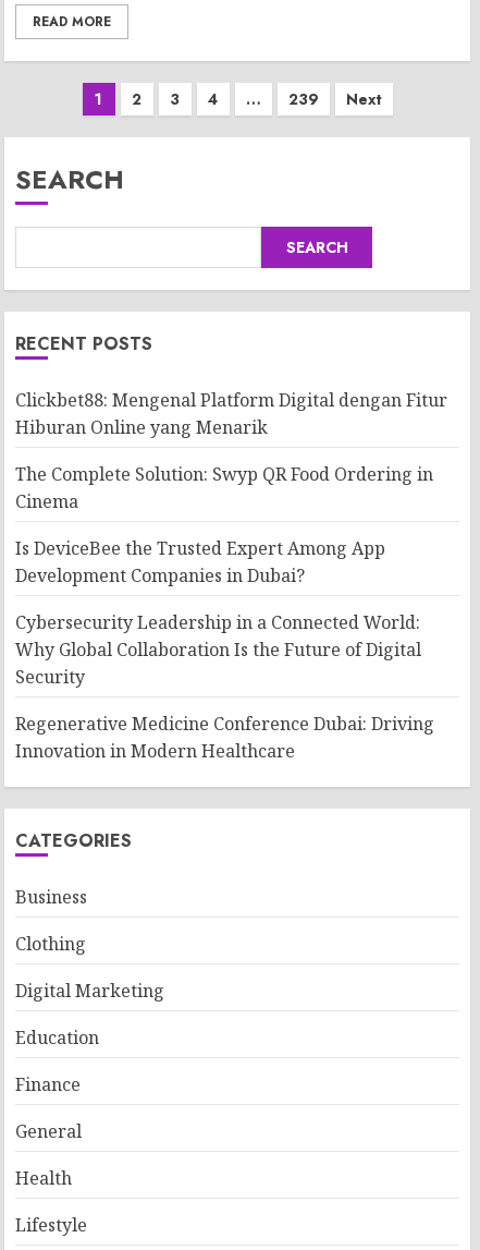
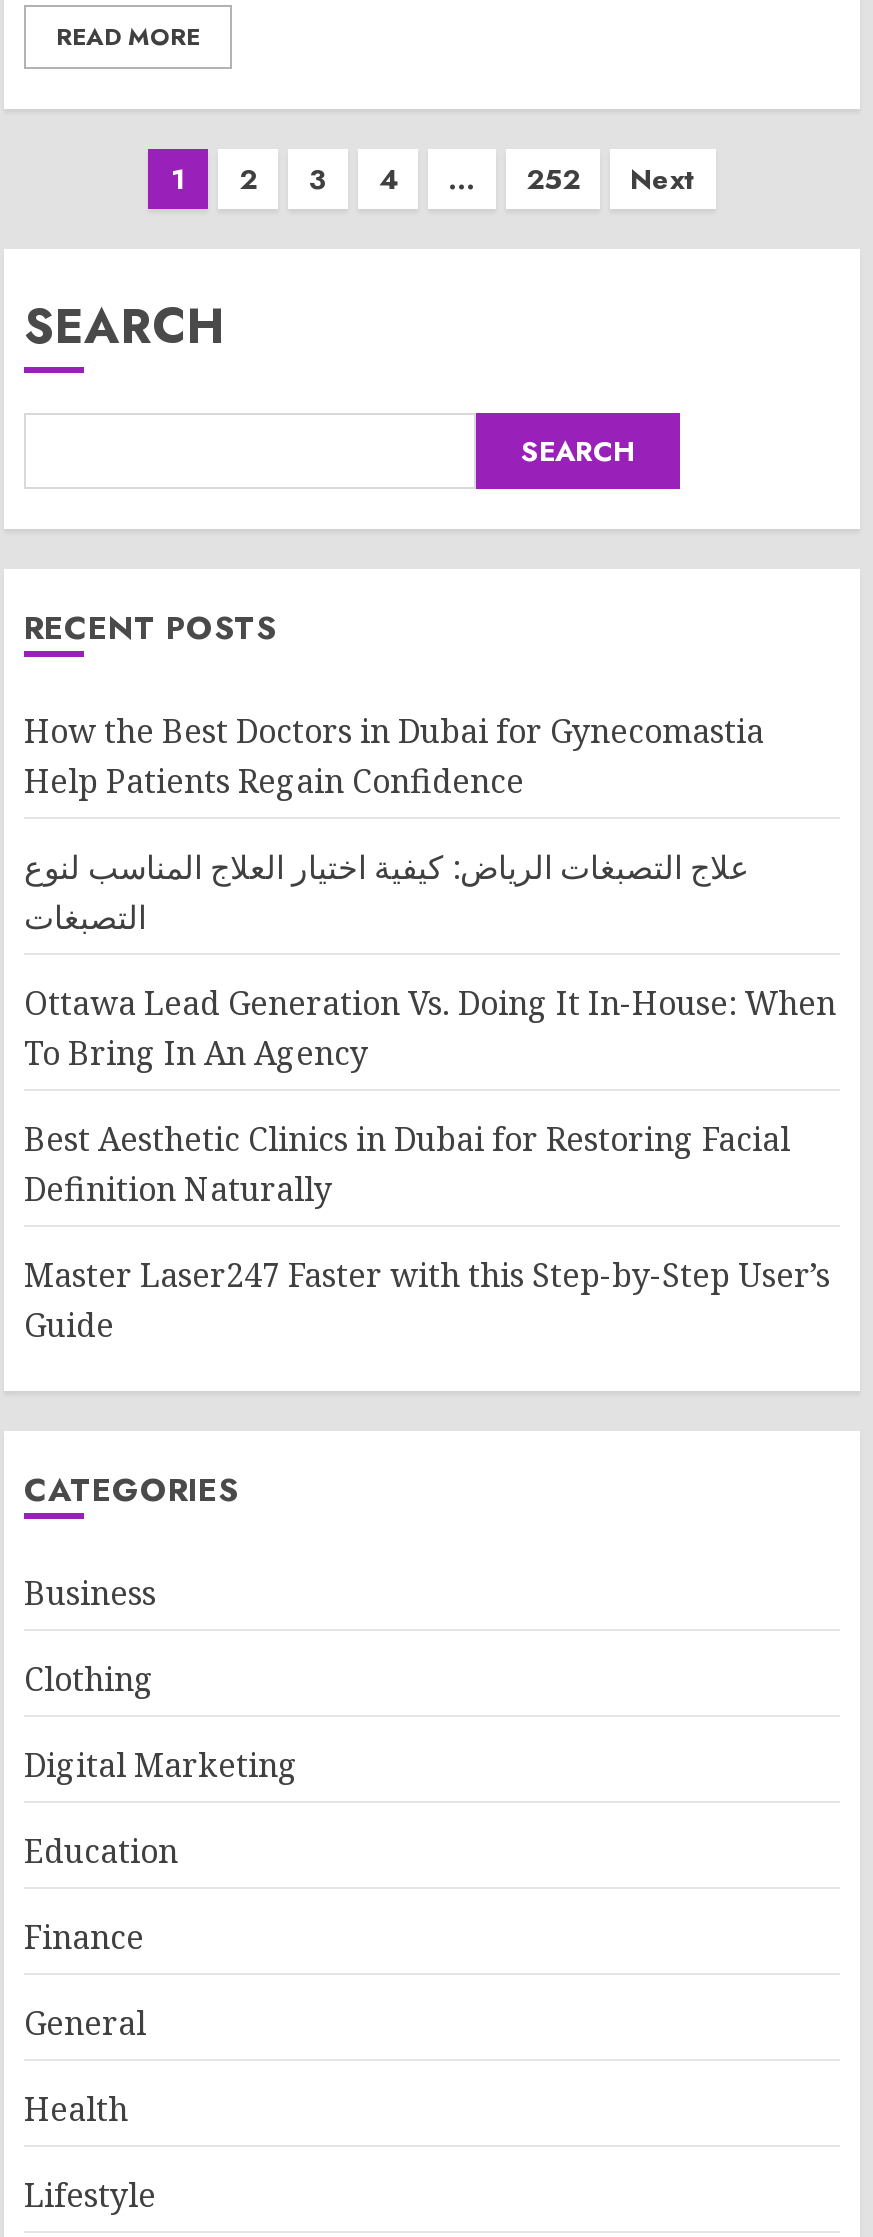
- 239
+ 252

- Clickbet88: Mengenal Platform Digital dengan Fitur
- Hiburan Online yang Menarik
+ How the Best Doctors in Dubai for Gynecomastia
+ Help Patients Regain Confidence

- The Complete Solution: Swyp QR Food Ordering in
- Cinema
+ علاج التصبغات الرياض: كيفية اختيار العلاج المناسب لنوع
+ التصبغات

- Is DeviceBee the Trusted Expert Among App
- Development Companies in Dubai?
+ Ottawa Lead Generation Vs. Doing It In-House: When
+ To Bring In An Agency

- Cybersecurity Leadership in a Connected World:
- Why Global Collaboration Is the Future of Digital
- Security
+ Best Aesthetic Clinics in Dubai for Restoring Facial
+ Definition Naturally

- Regenerative Medicine Conference Dubai: Driving
- Innovation in Modern Healthcare
+ Master Laser247 Faster with this Step-by-Step User’s
+ Guide
